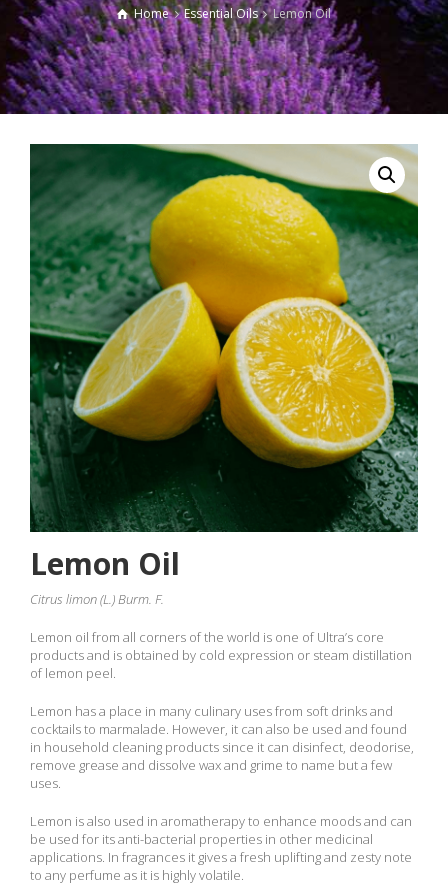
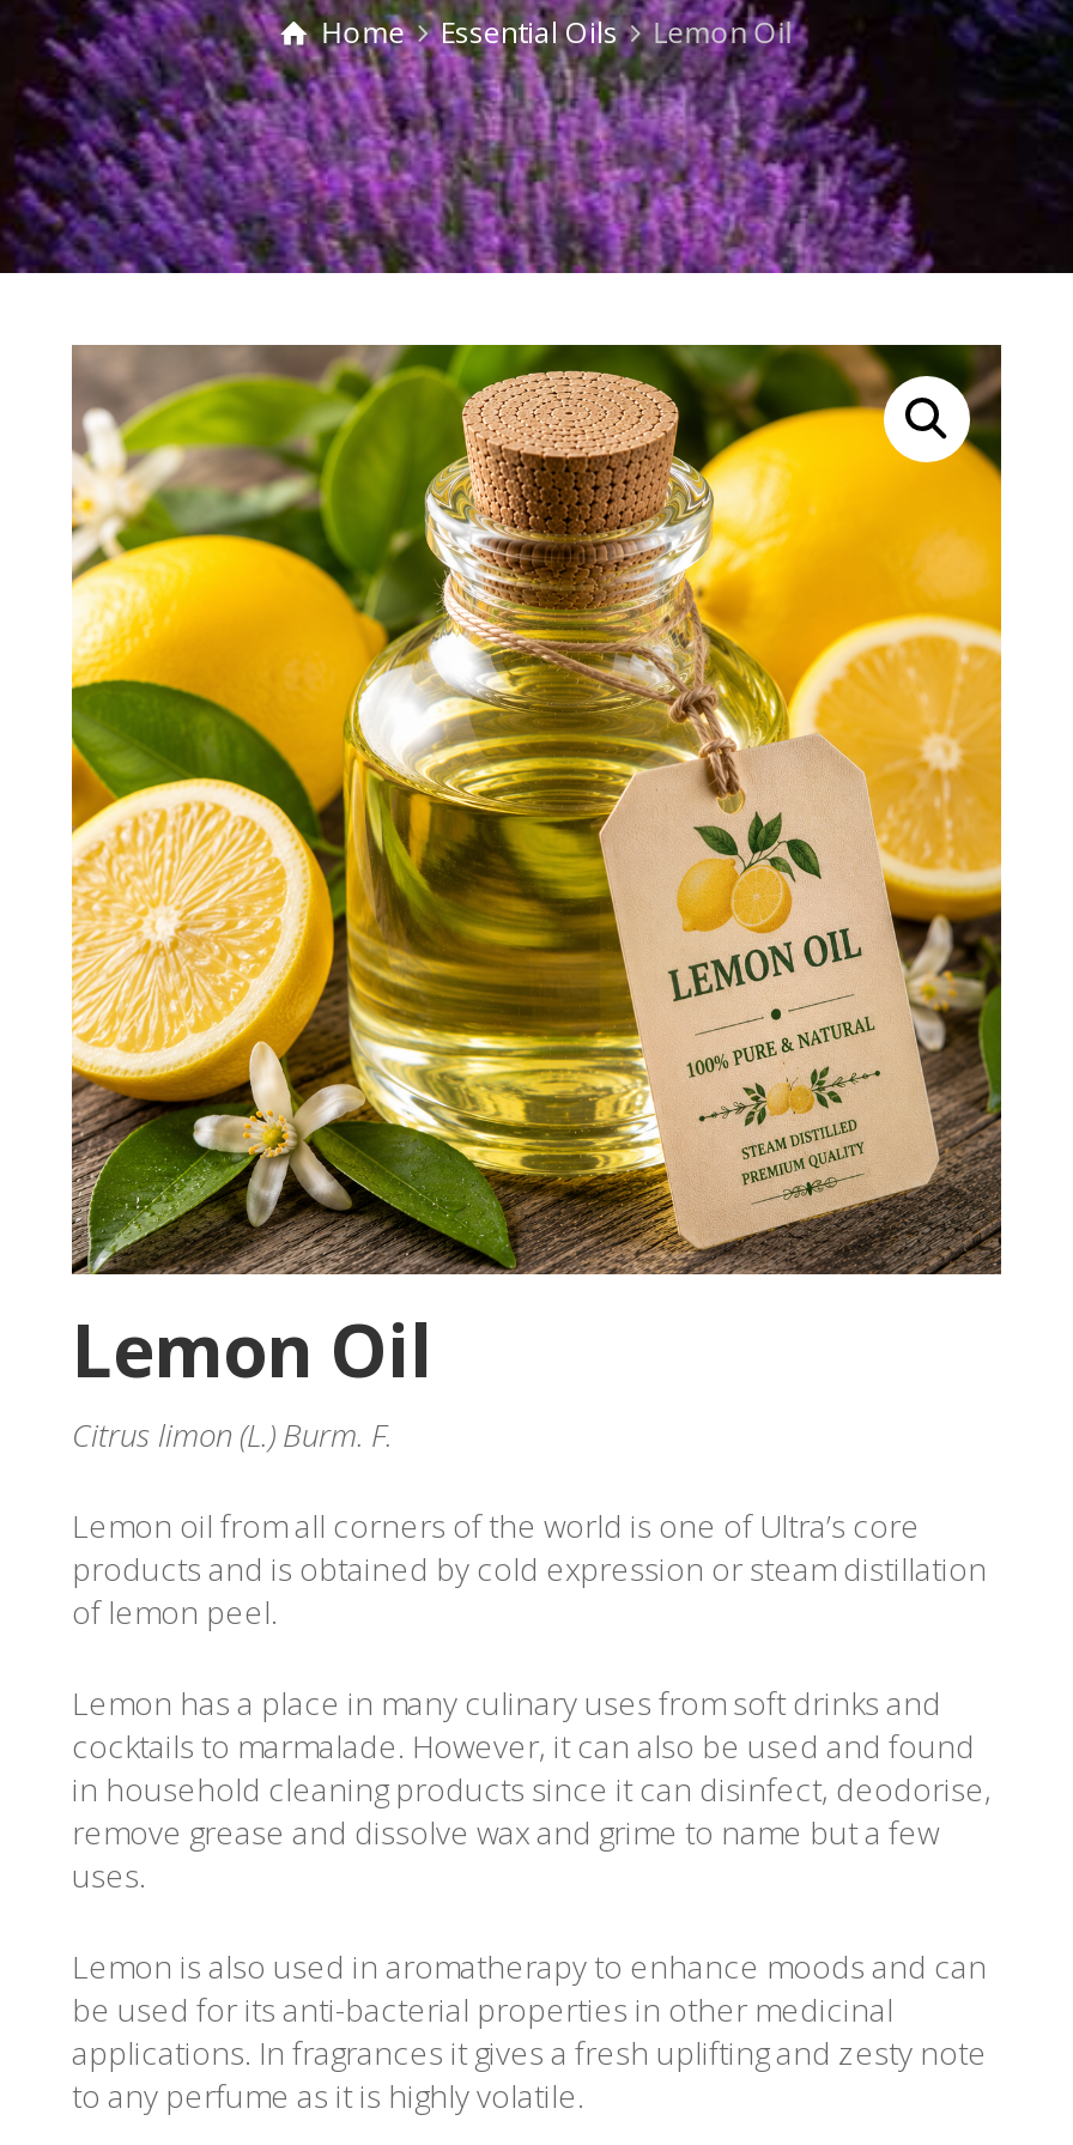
- [image]
+ [image]
